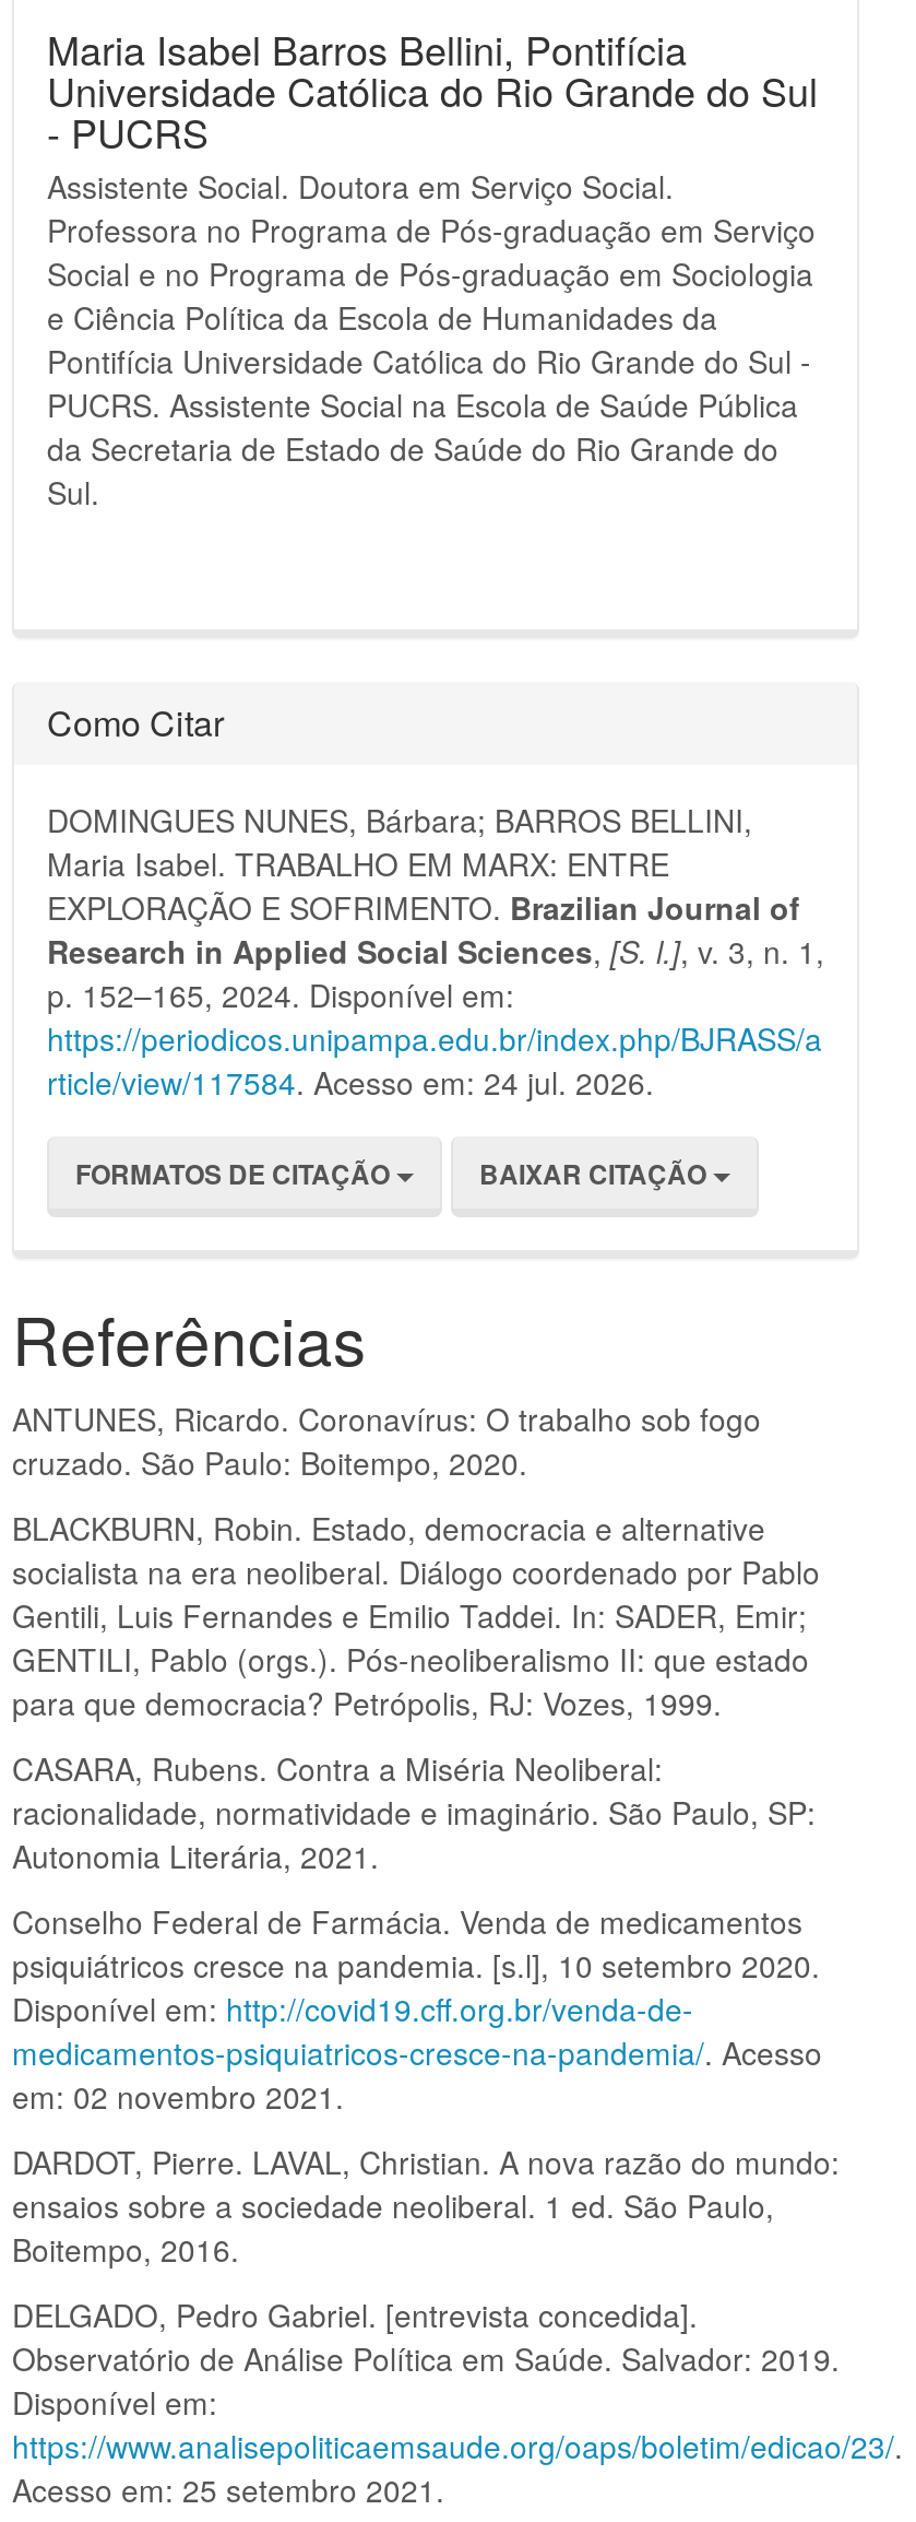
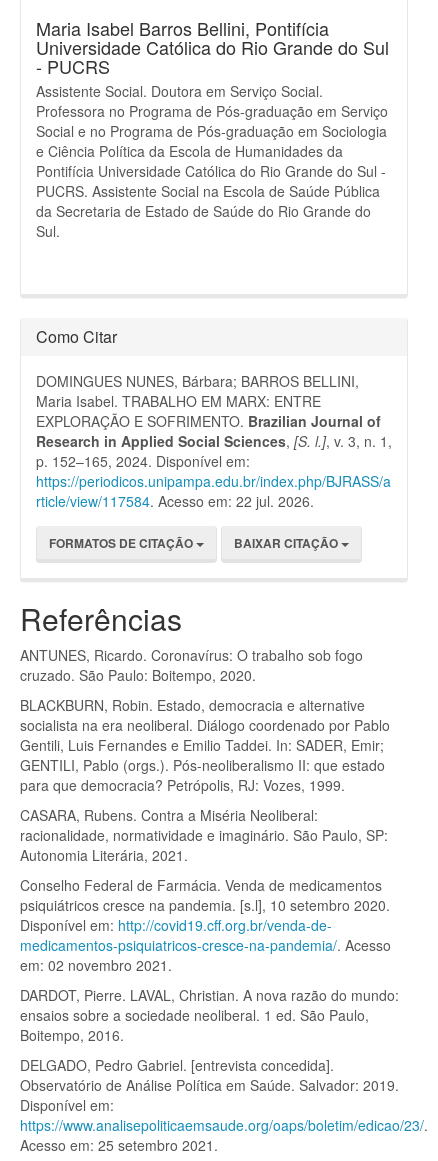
- rticle/view/117584. Acesso em: 24 jul. 2026.
+ rticle/view/117584. Acesso em: 22 jul. 2026.
